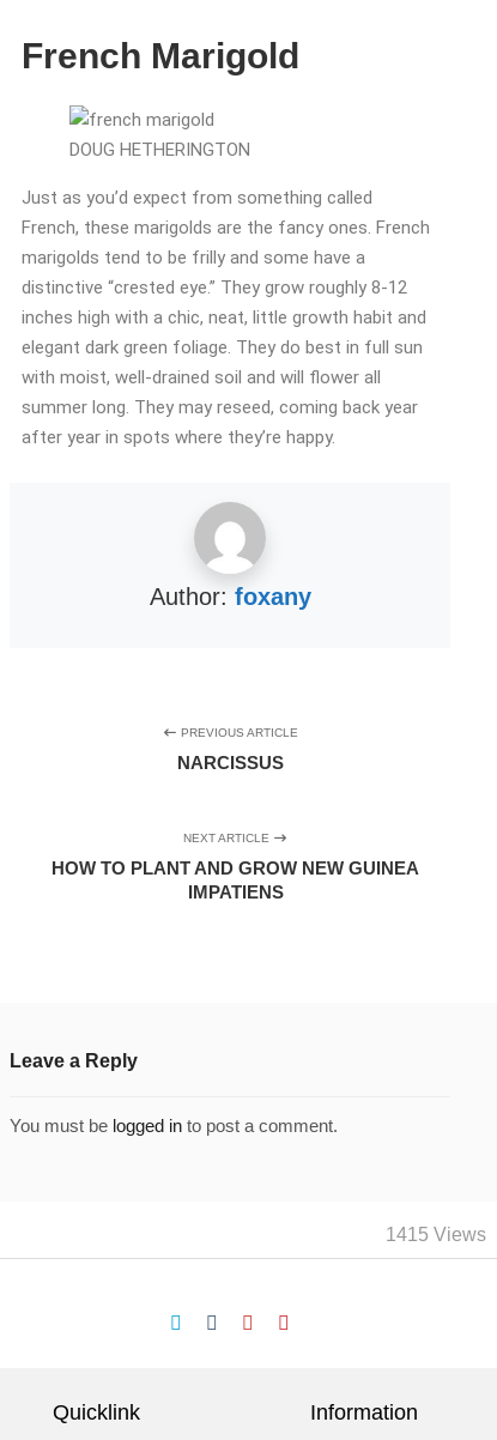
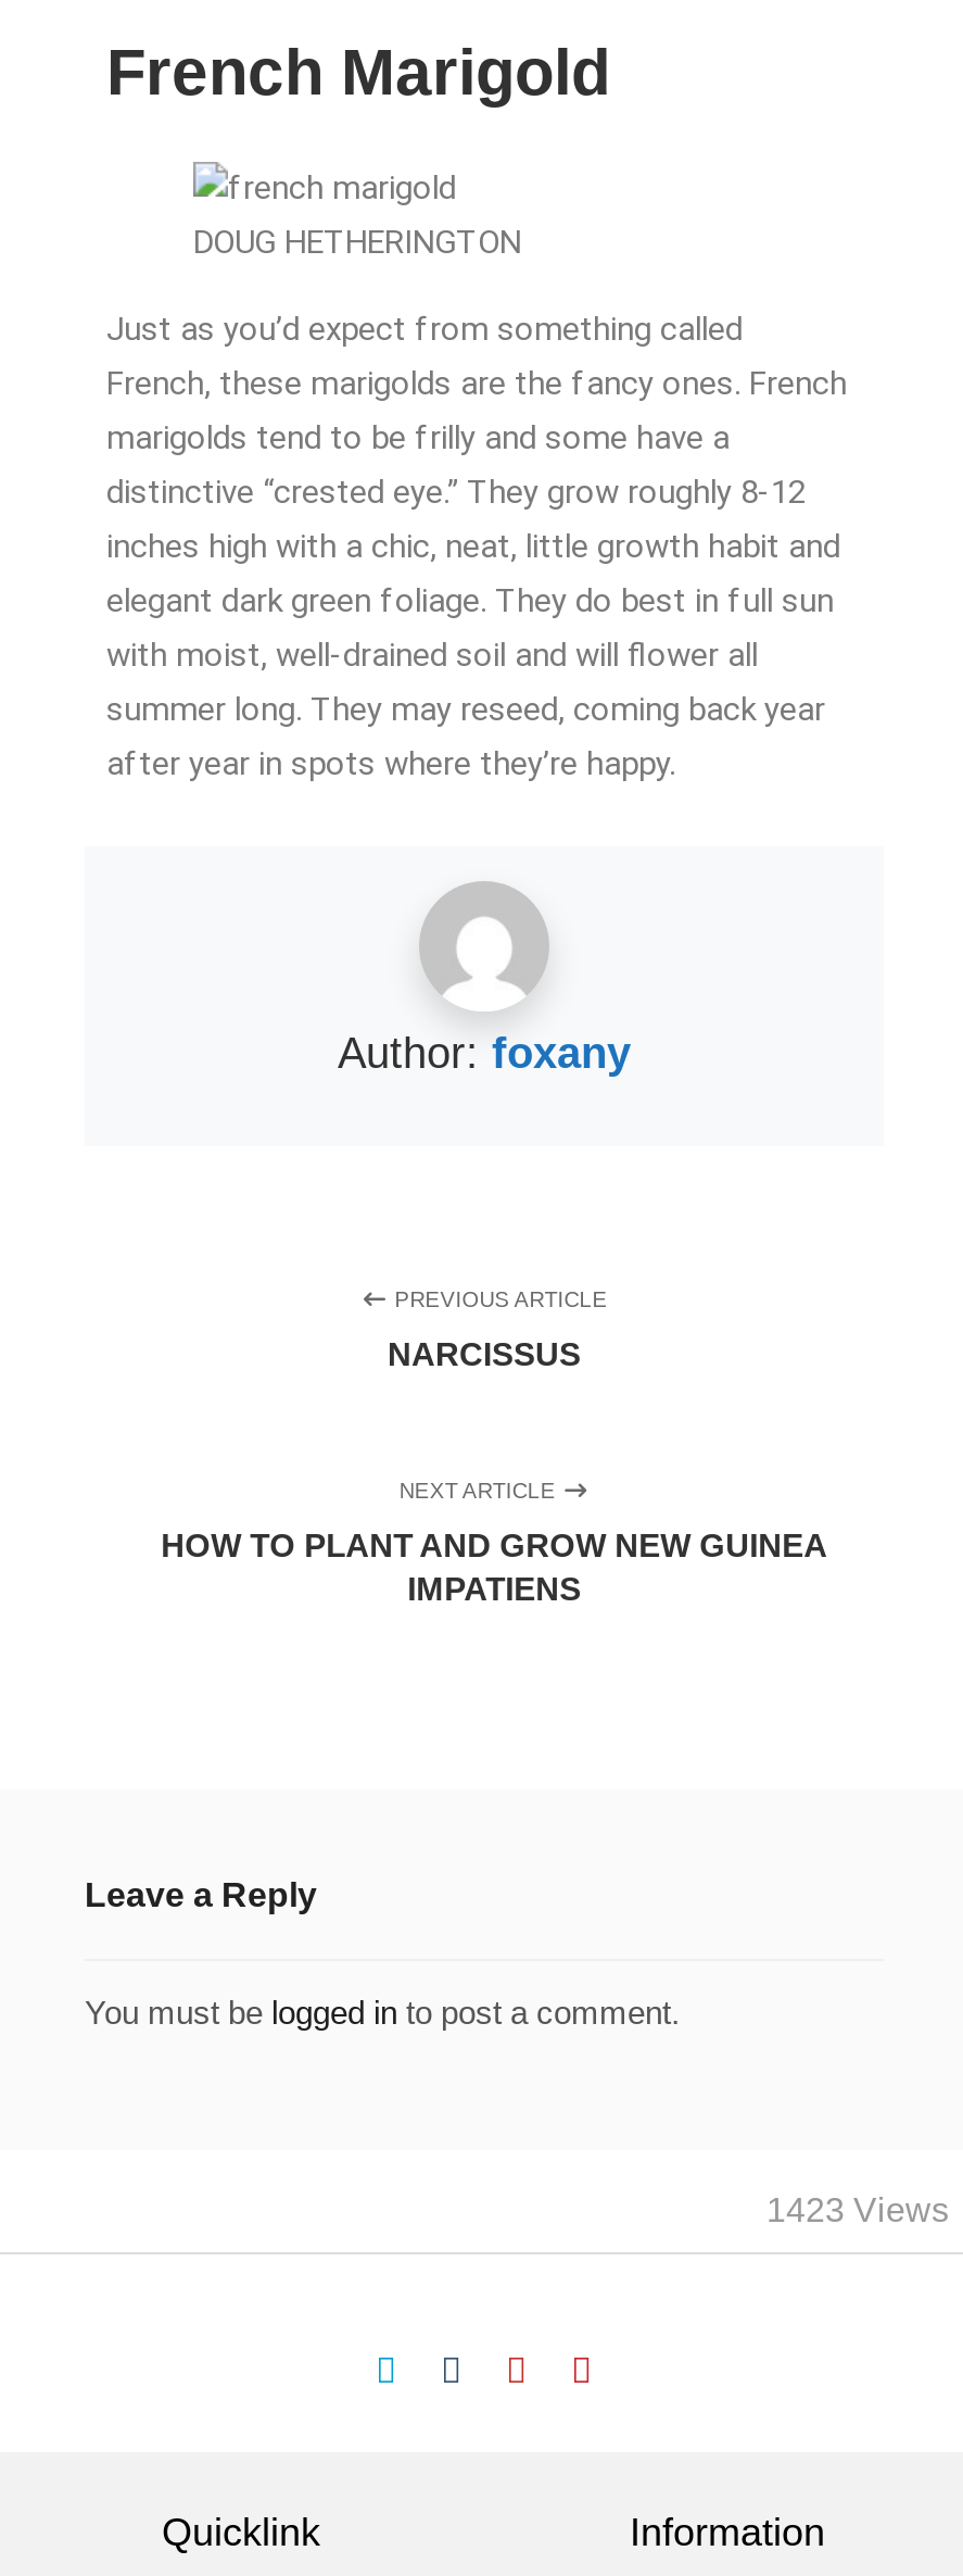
- 1415 Views
+ 1423 Views
